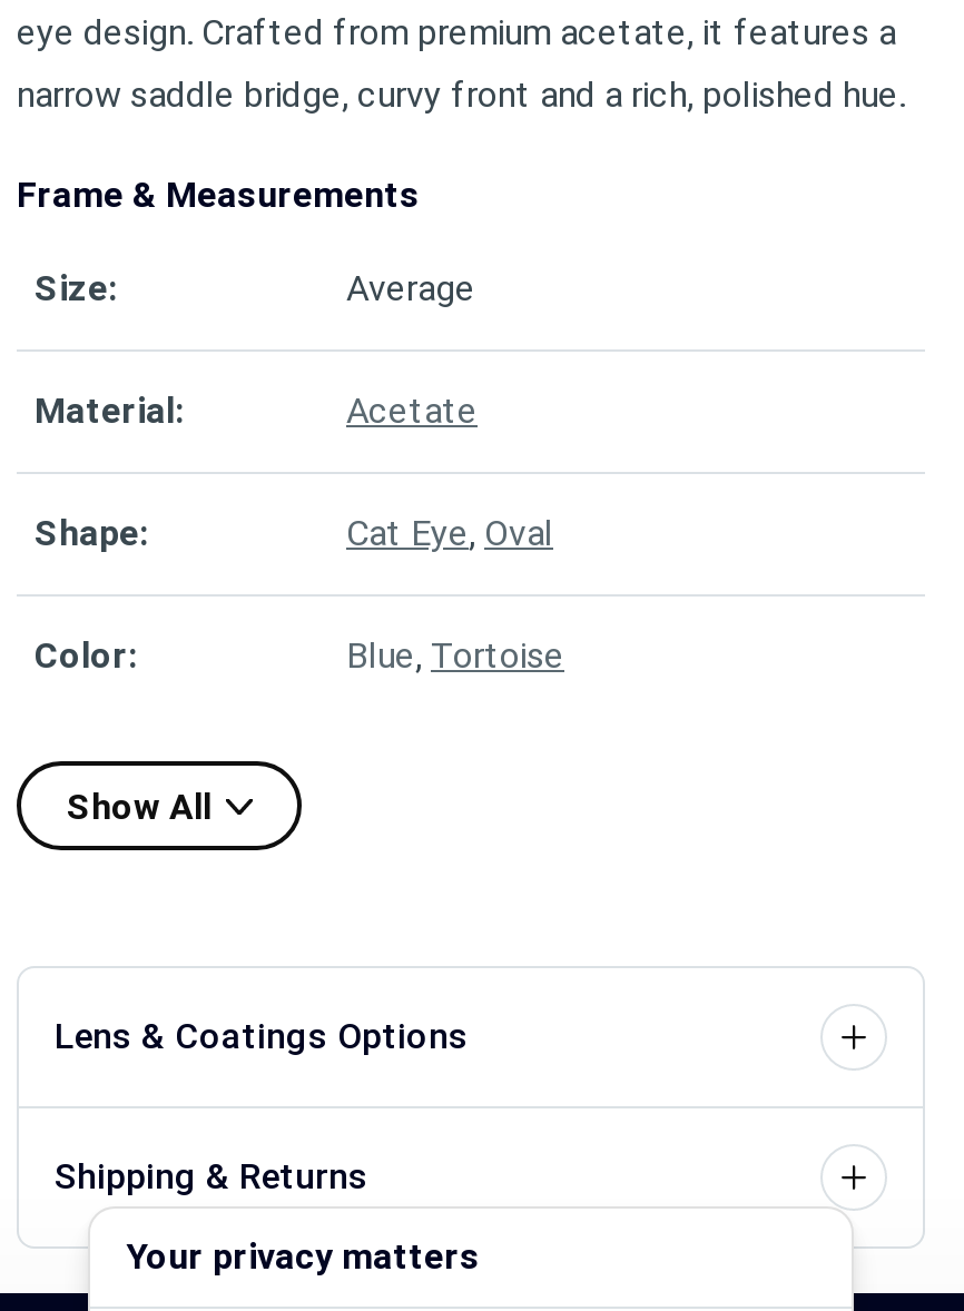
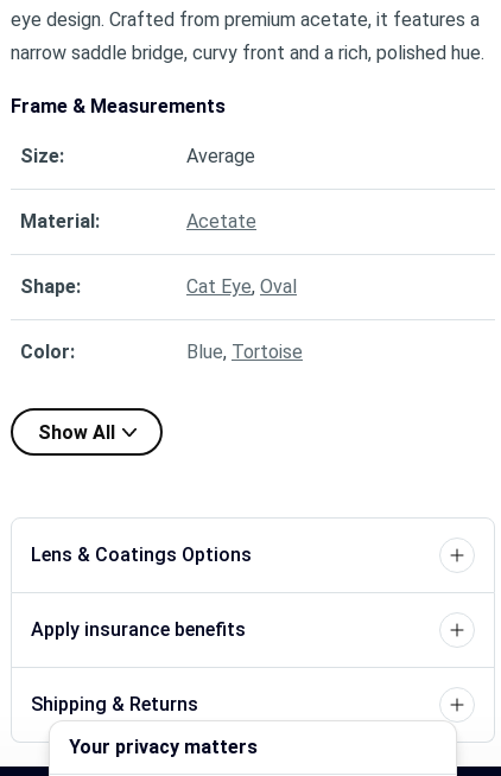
+ Apply insurance benefits
